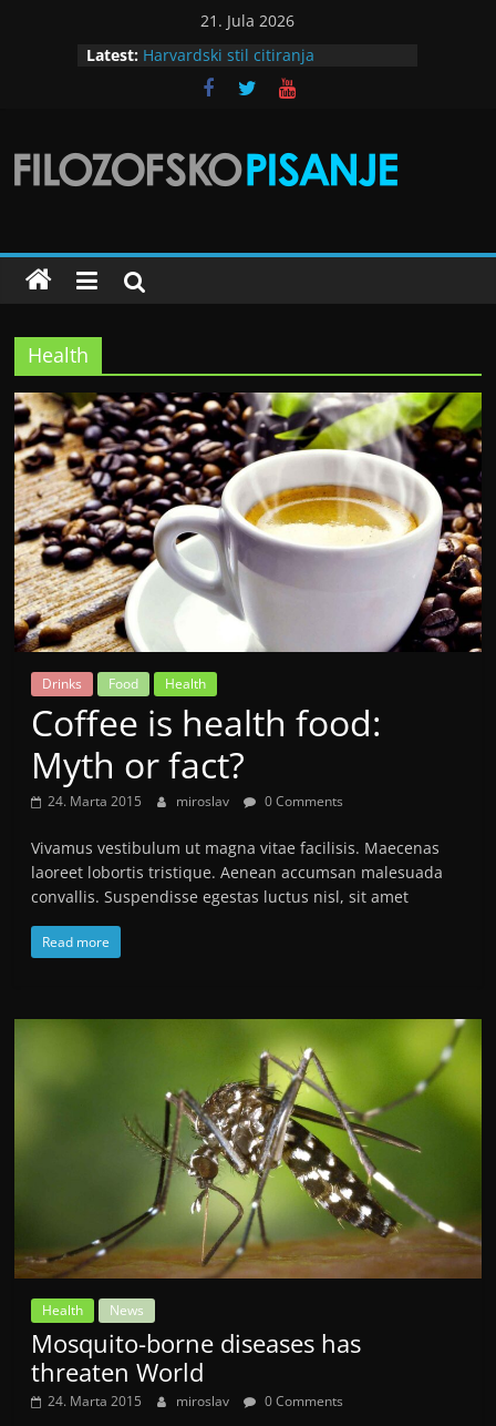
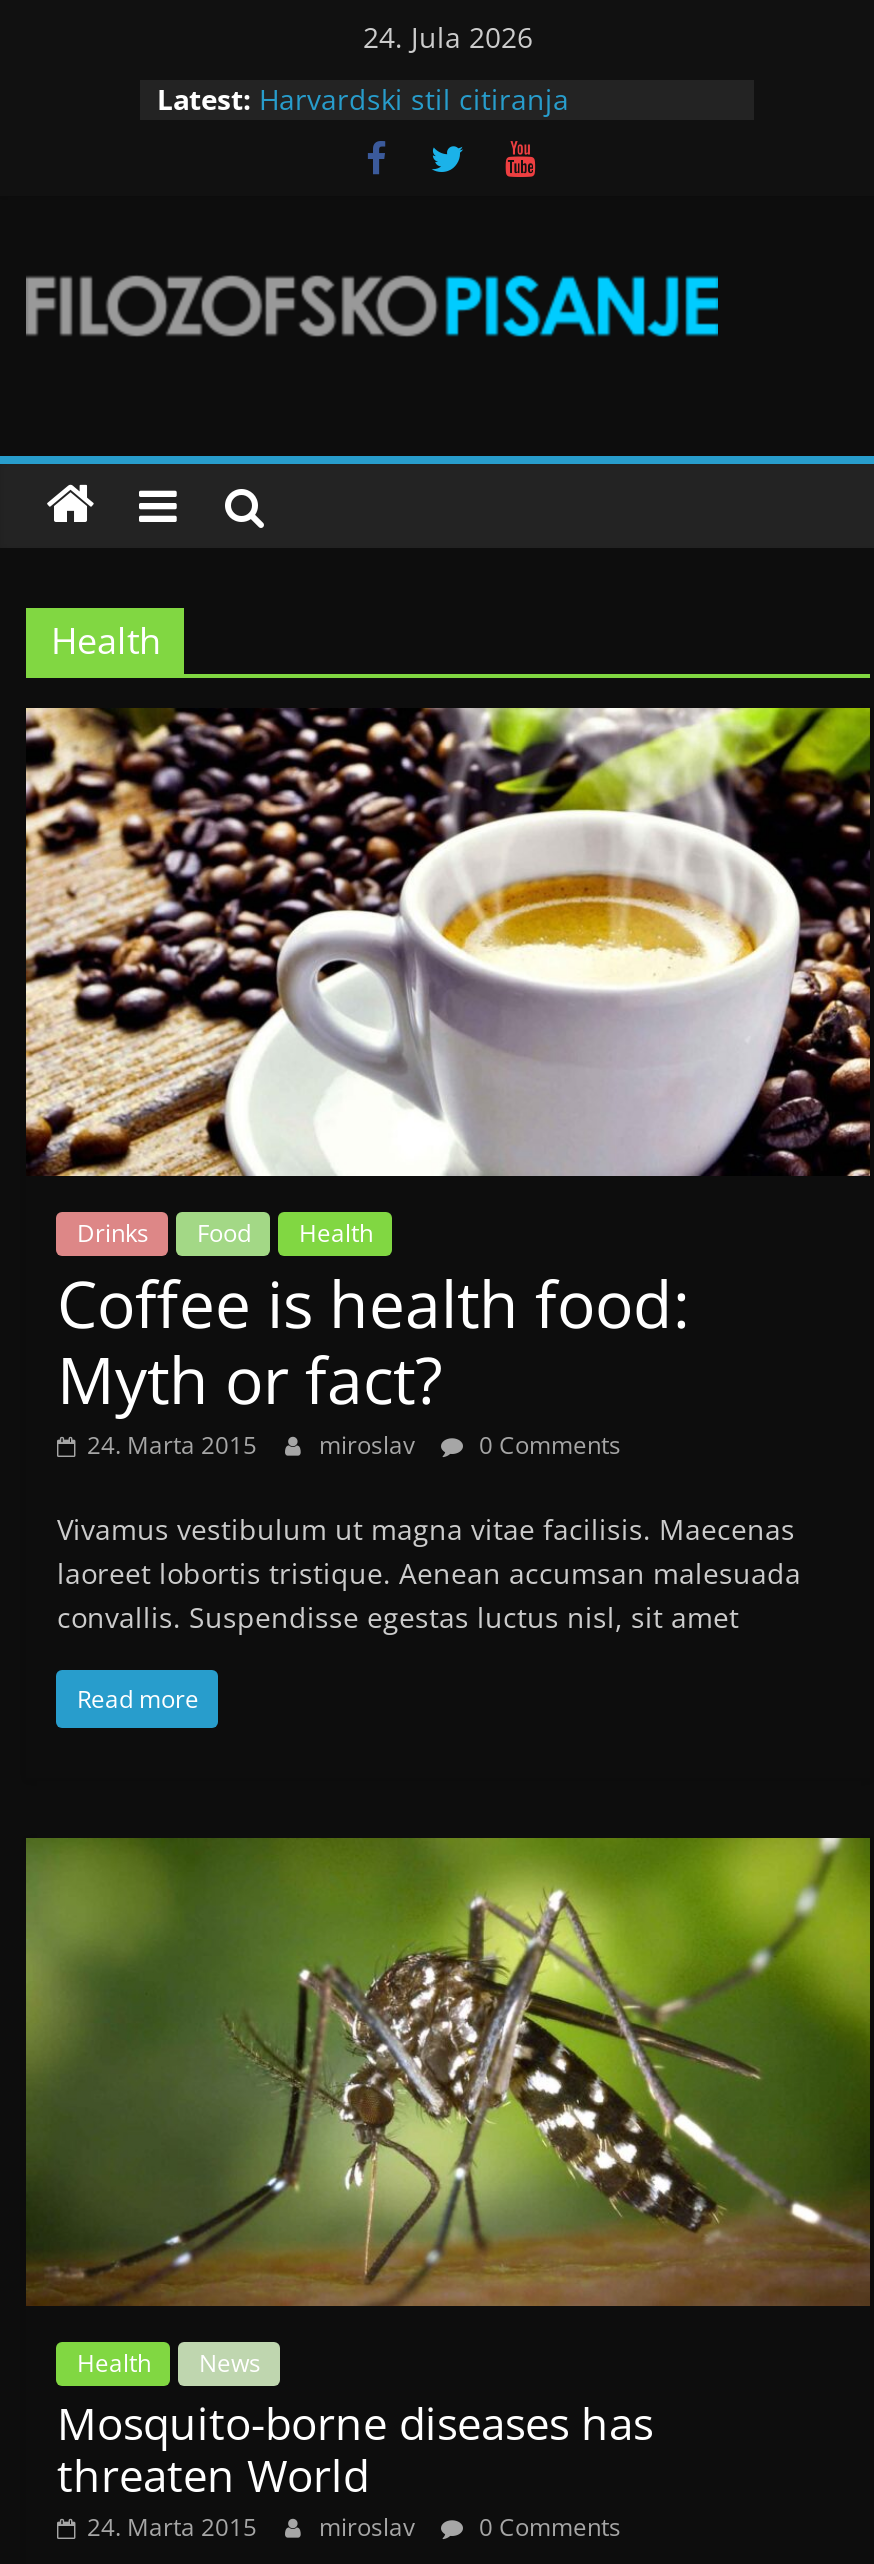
- 21. Jula 2026
+ 24. Jula 2026
